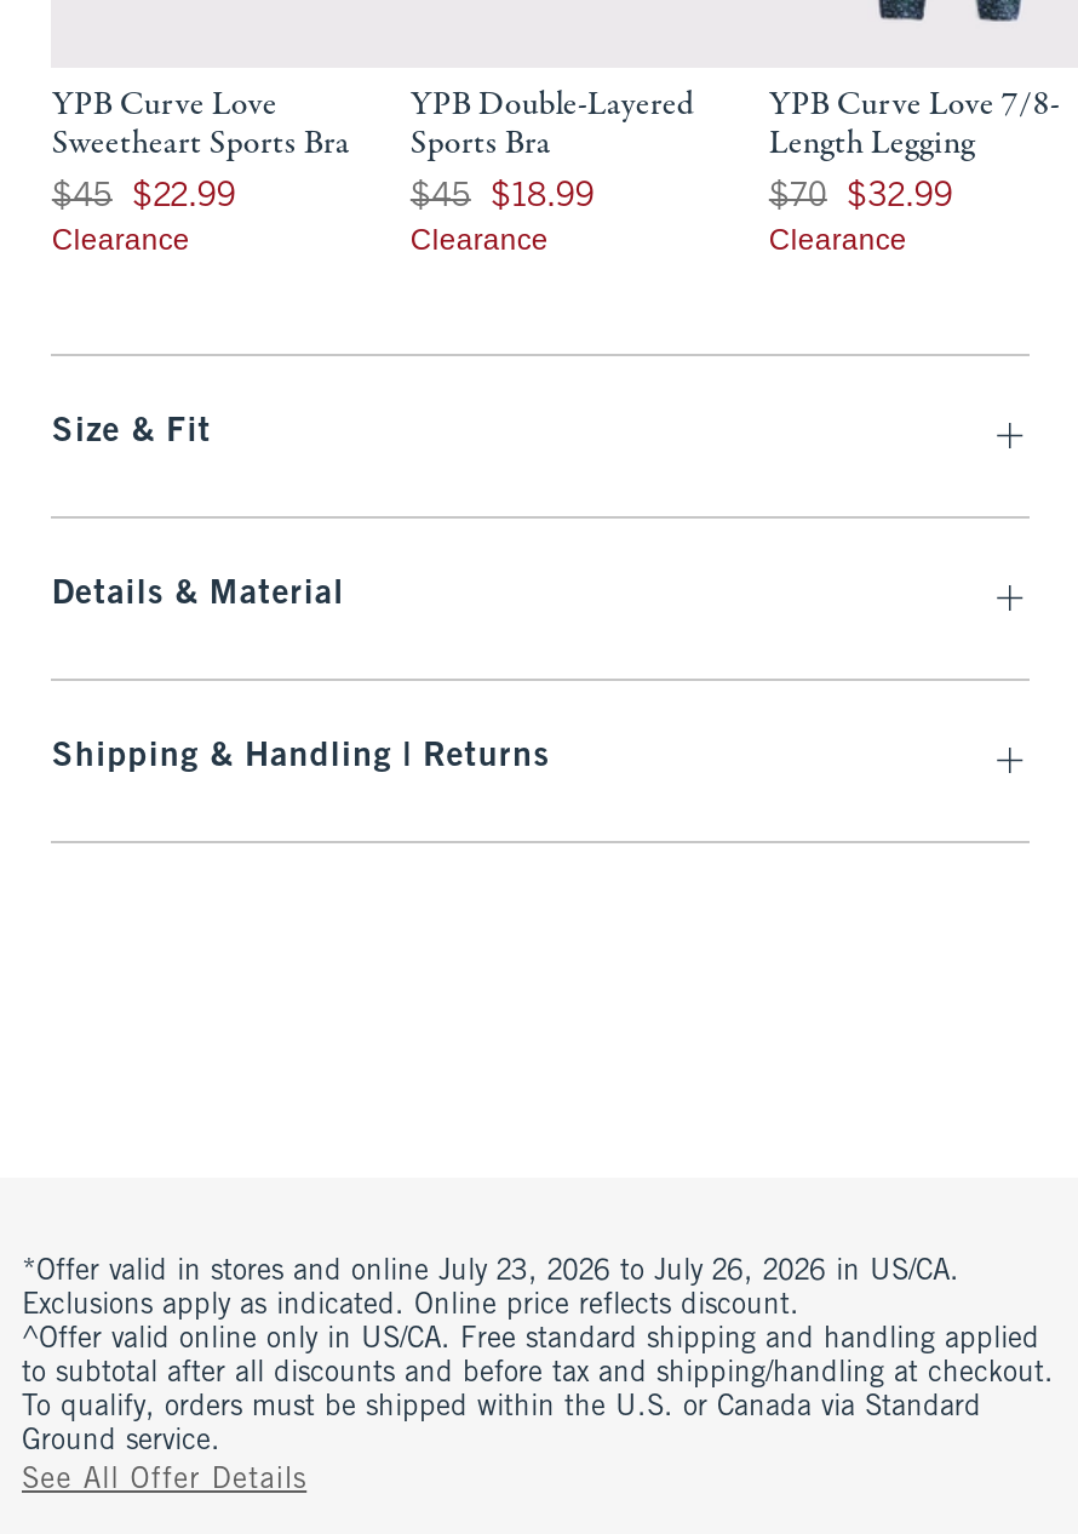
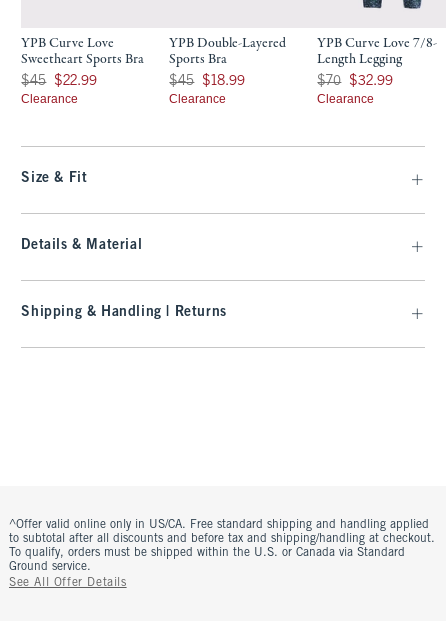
- *Offer valid in stores and online July 23, 2026 to July 26, 2026 in US/CA.
- Exclusions apply as indicated. Online price reflects discount.
